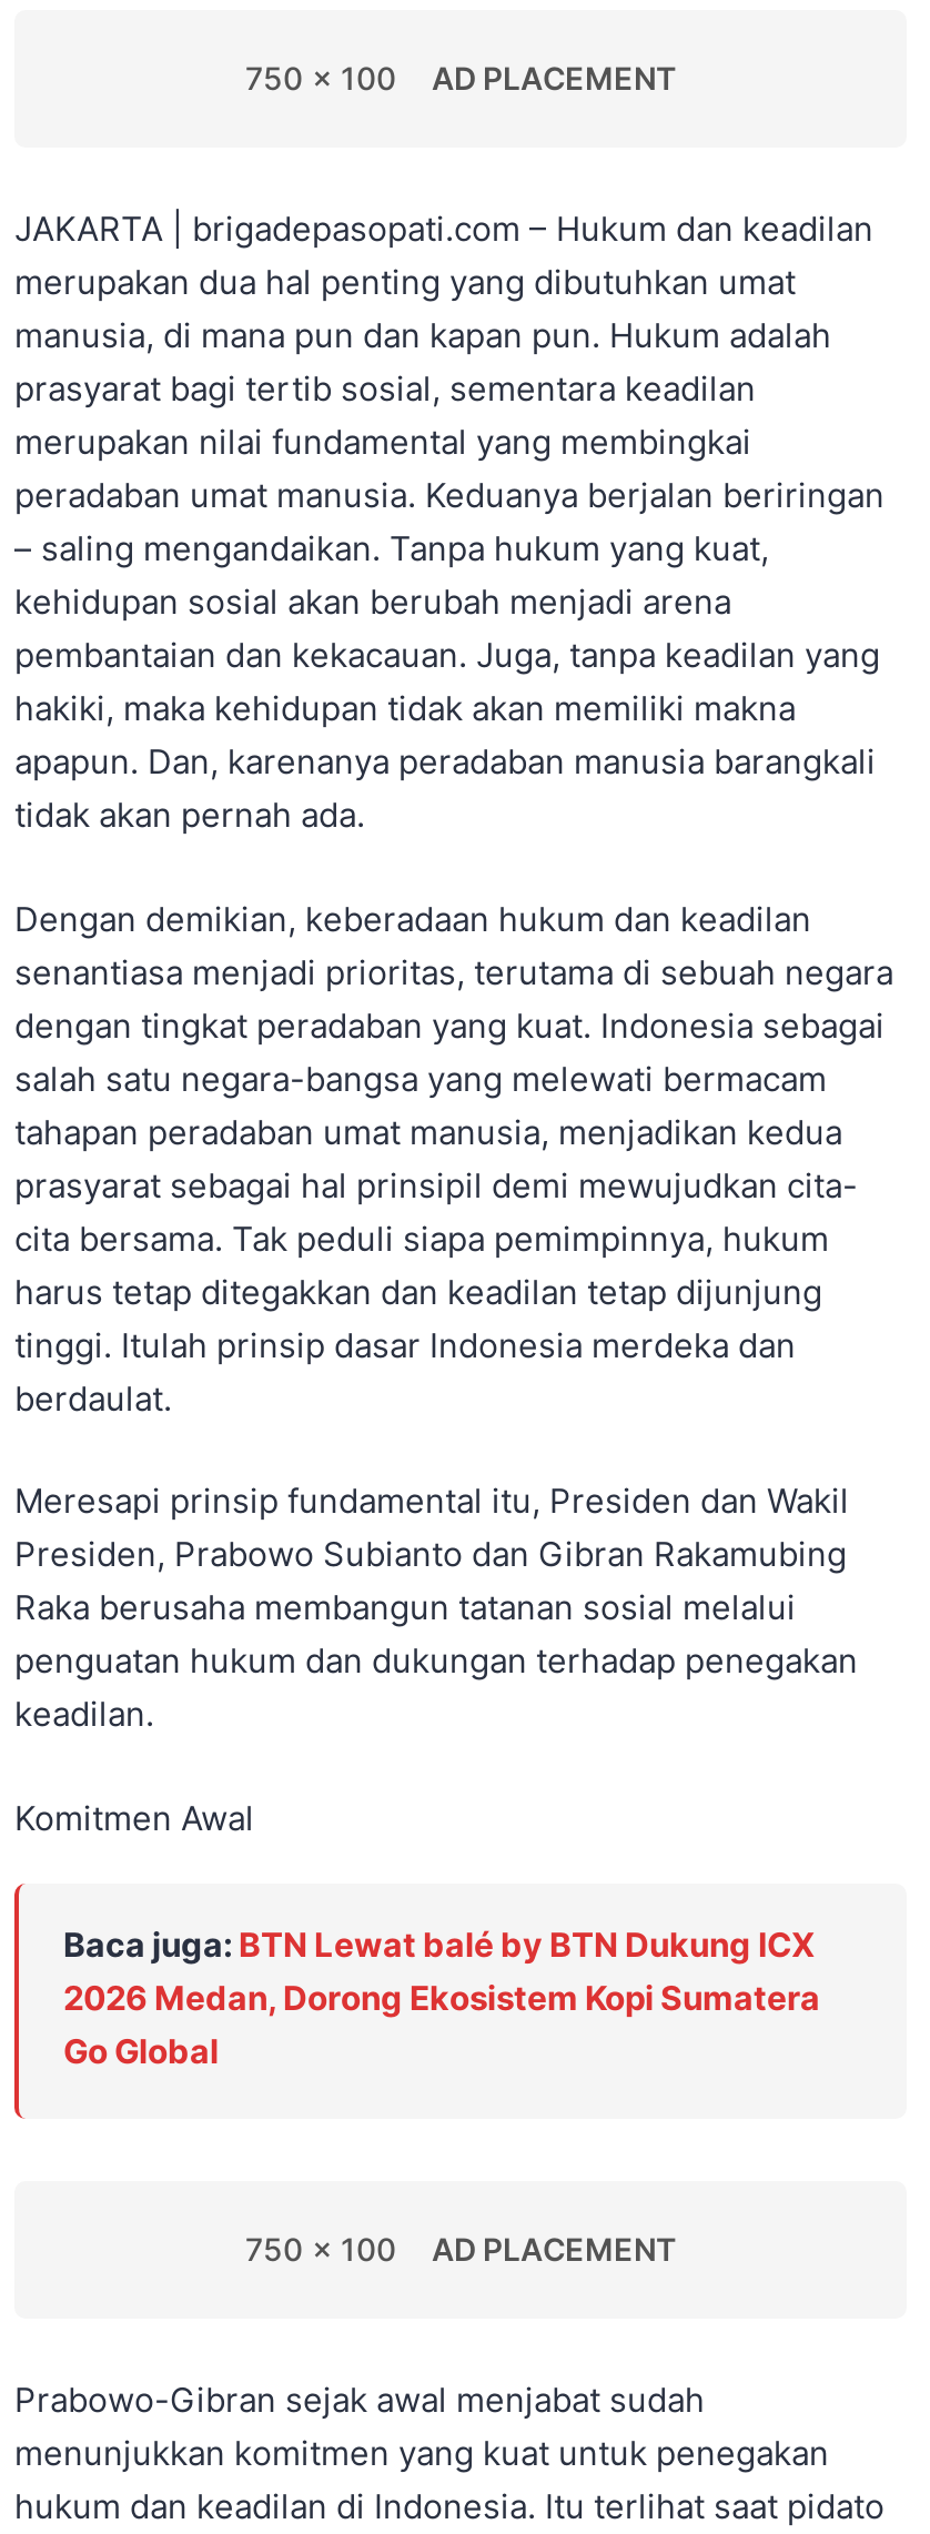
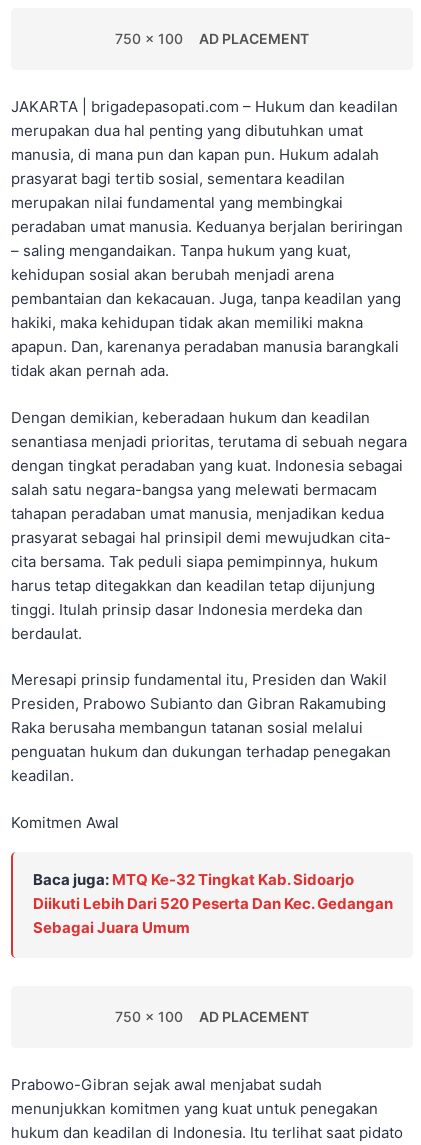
- Baca juga: BTN Lewat balé by BTN Dukung ICX
- 2026 Medan, Dorong Ekosistem Kopi Sumatera
- Go Global
+ Baca juga: MTQ Ke-32 Tingkat Kab. Sidoarjo
+ Diikuti Lebih Dari 520 Peserta Dan Kec. Gedangan
+ Sebagai Juara Umum
